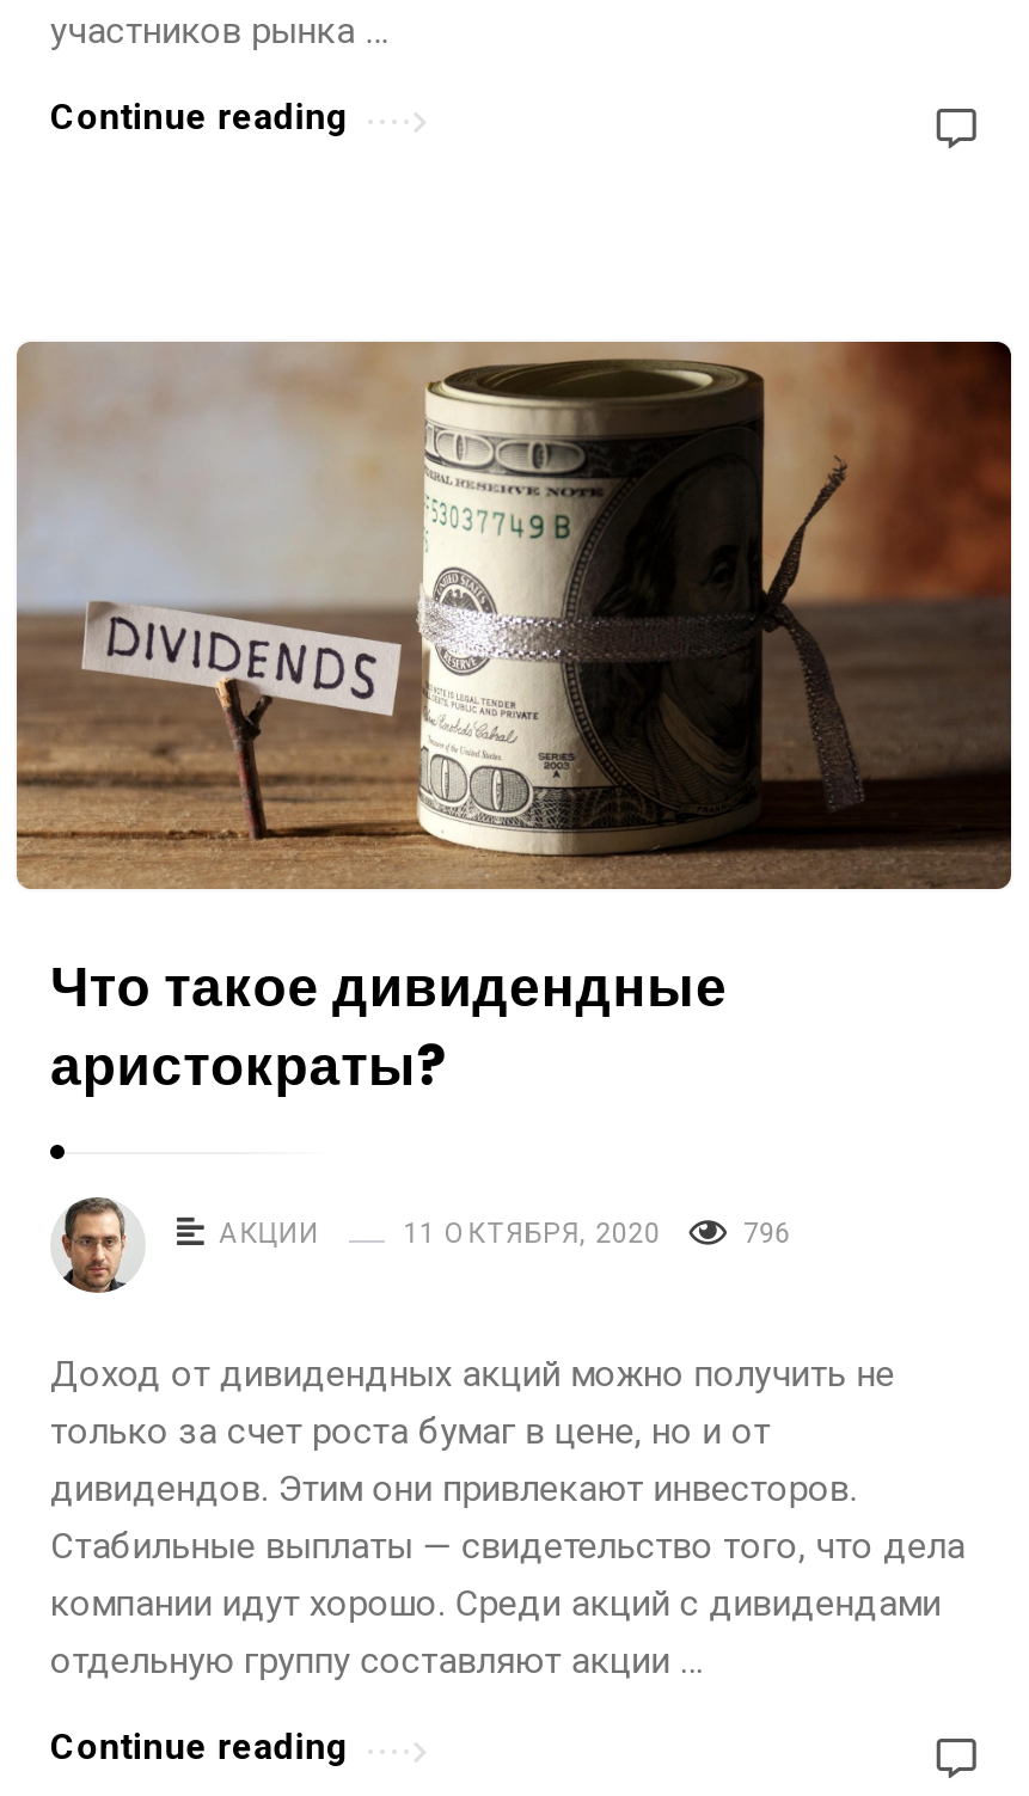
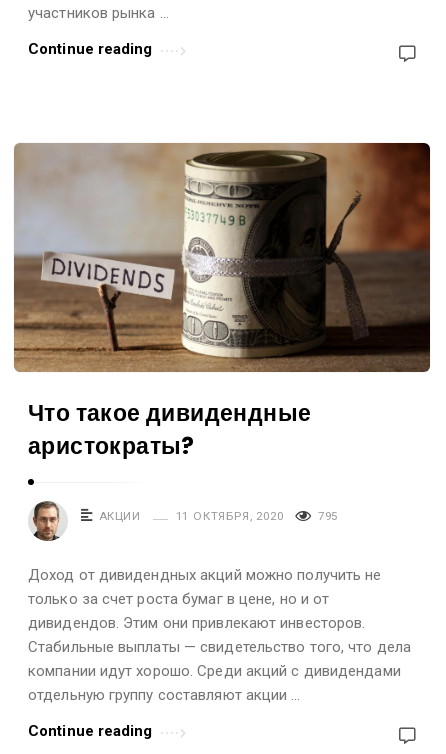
- 796
+ 795
